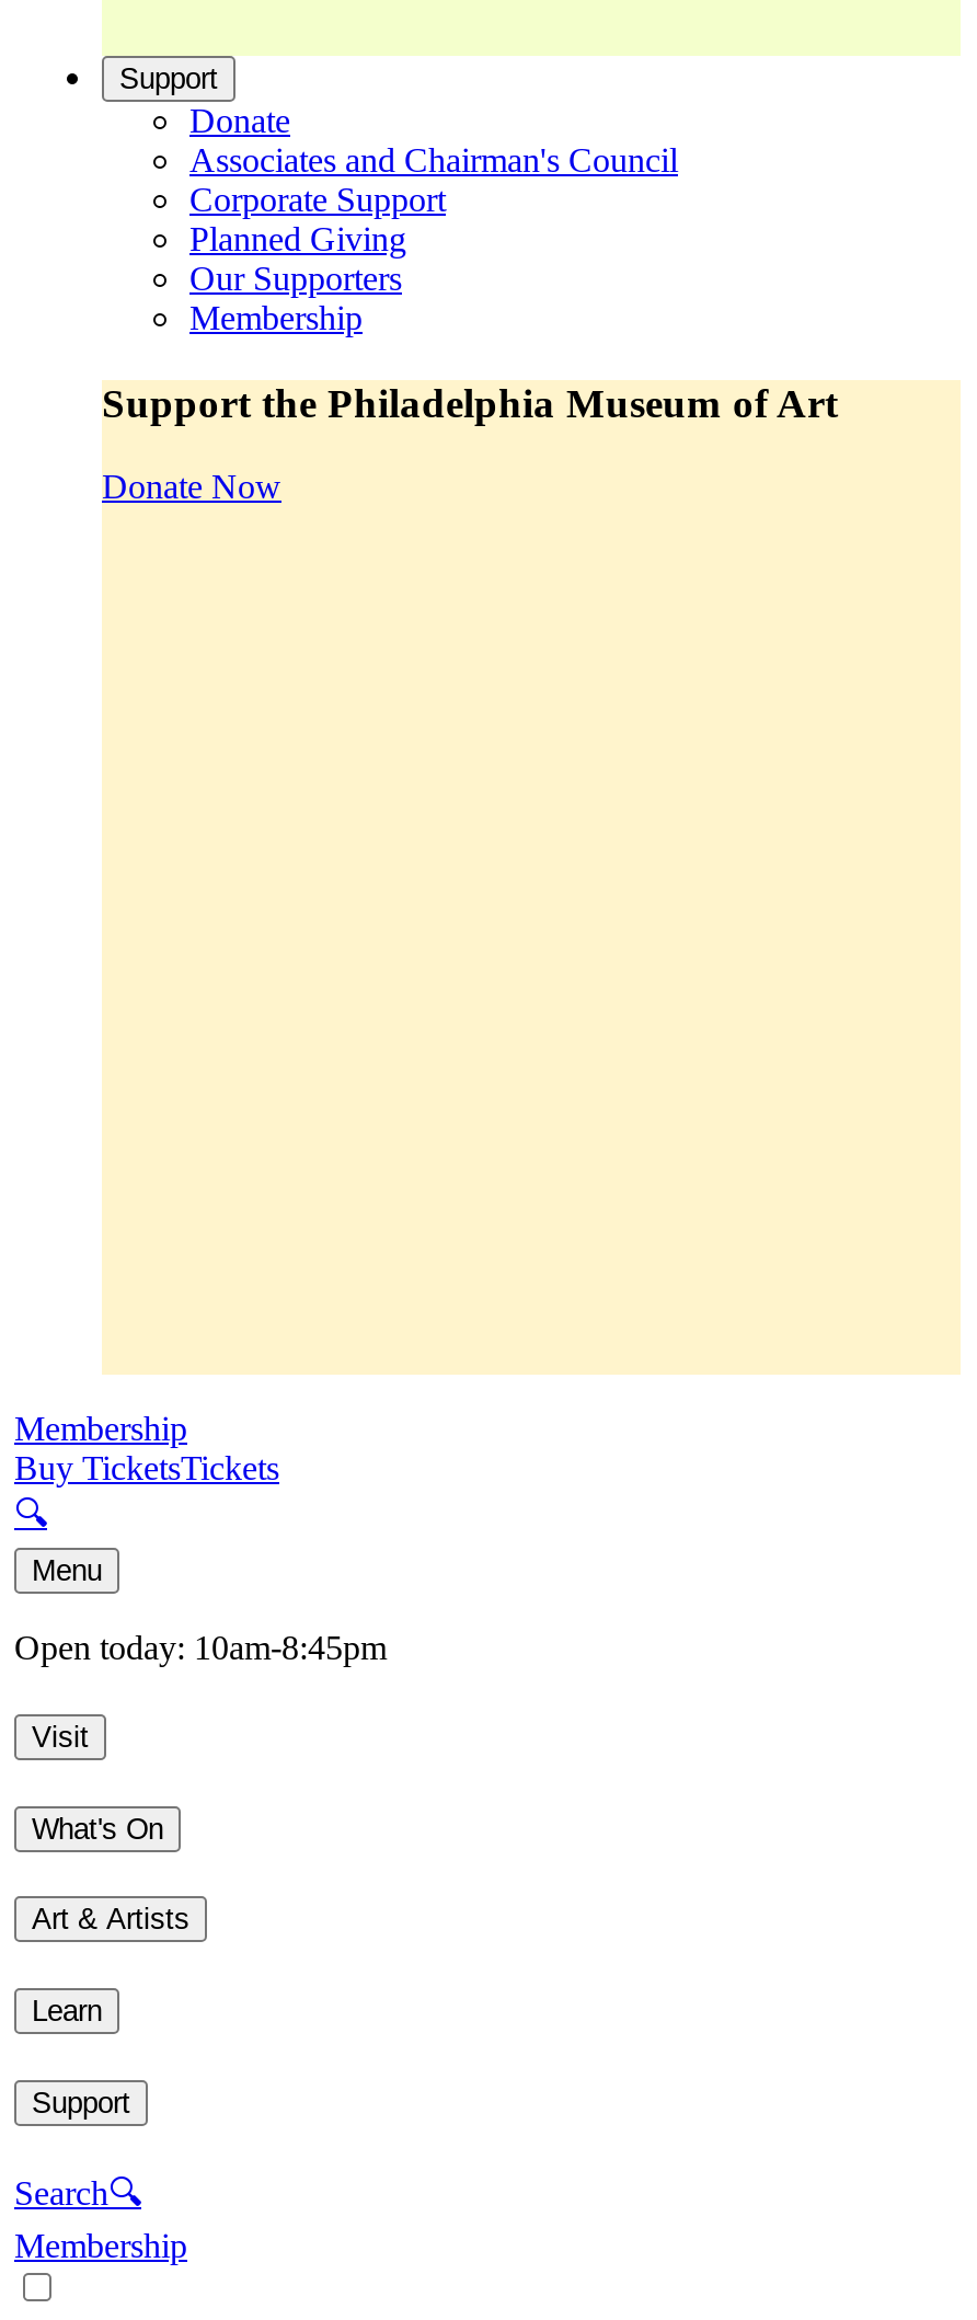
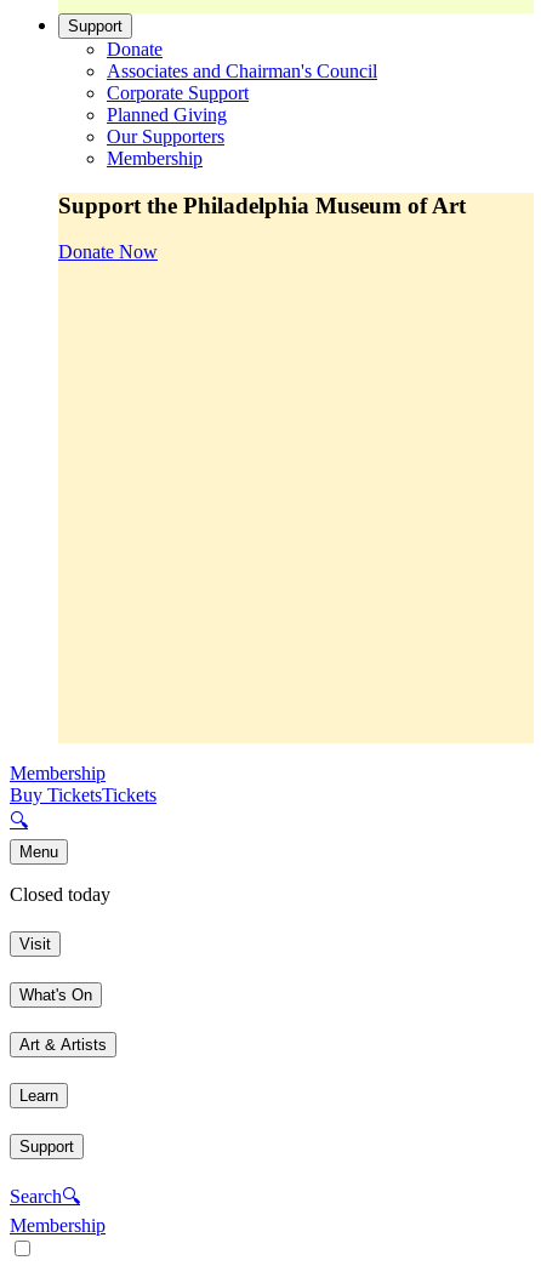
- Open today: 10am-8:45pm
+ Closed today
